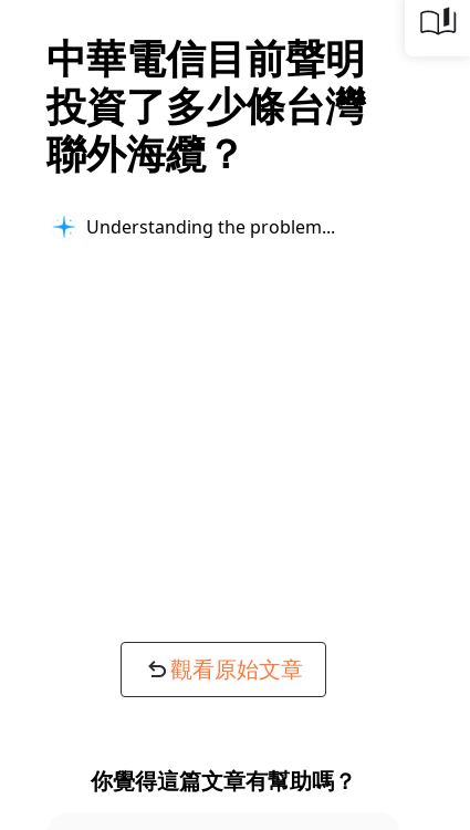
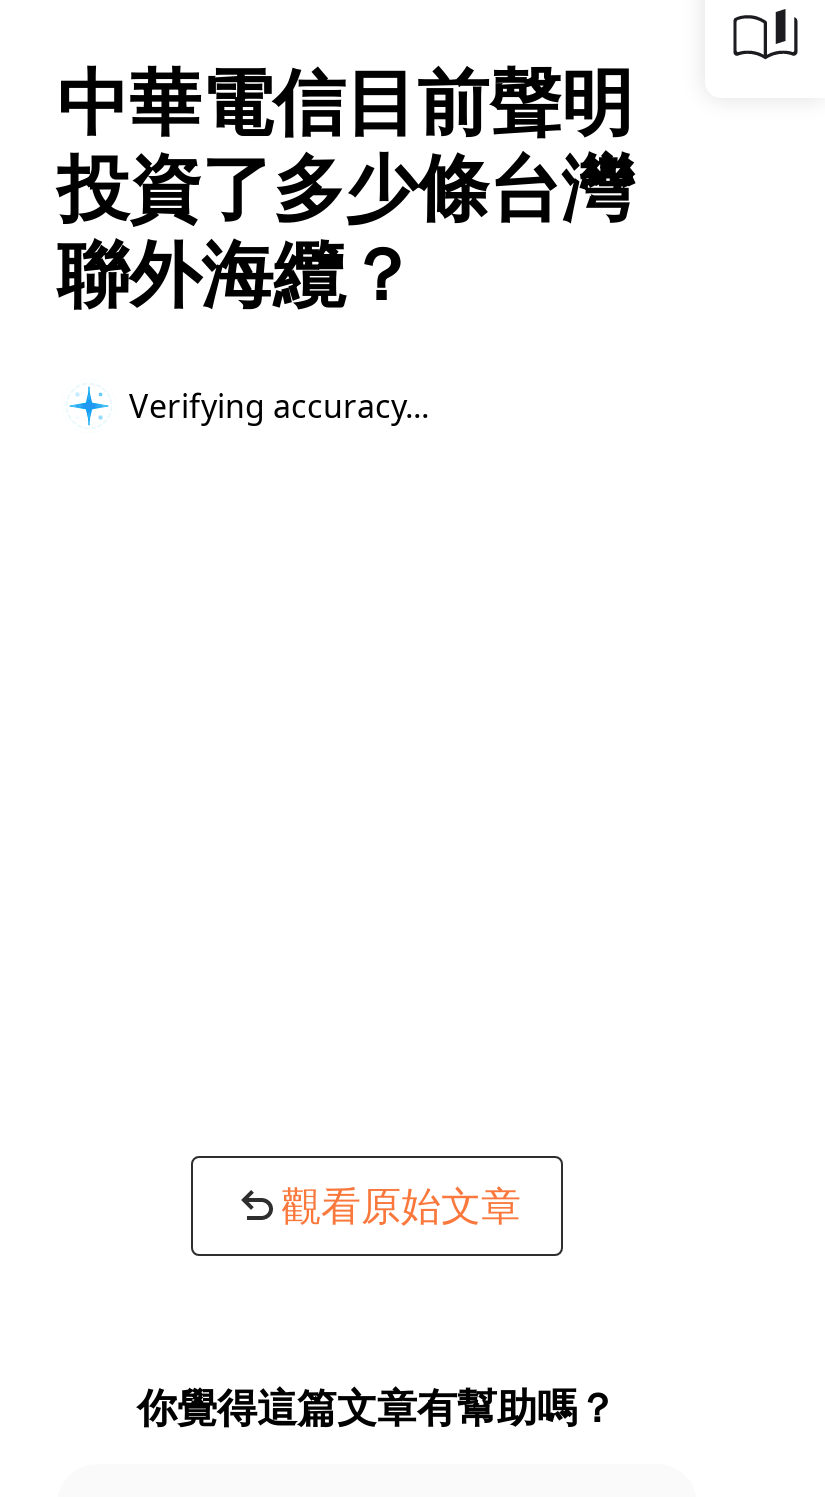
- Understanding the problem...
+ Verifying accuracy...
